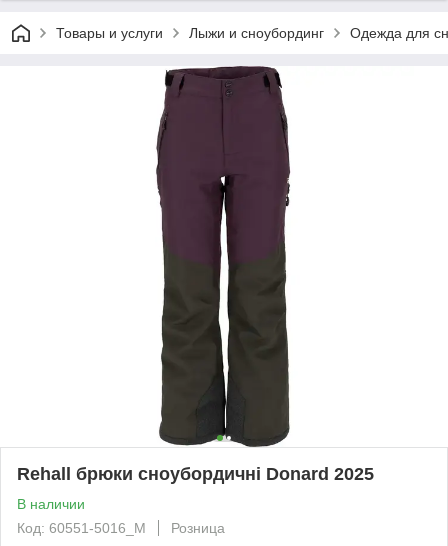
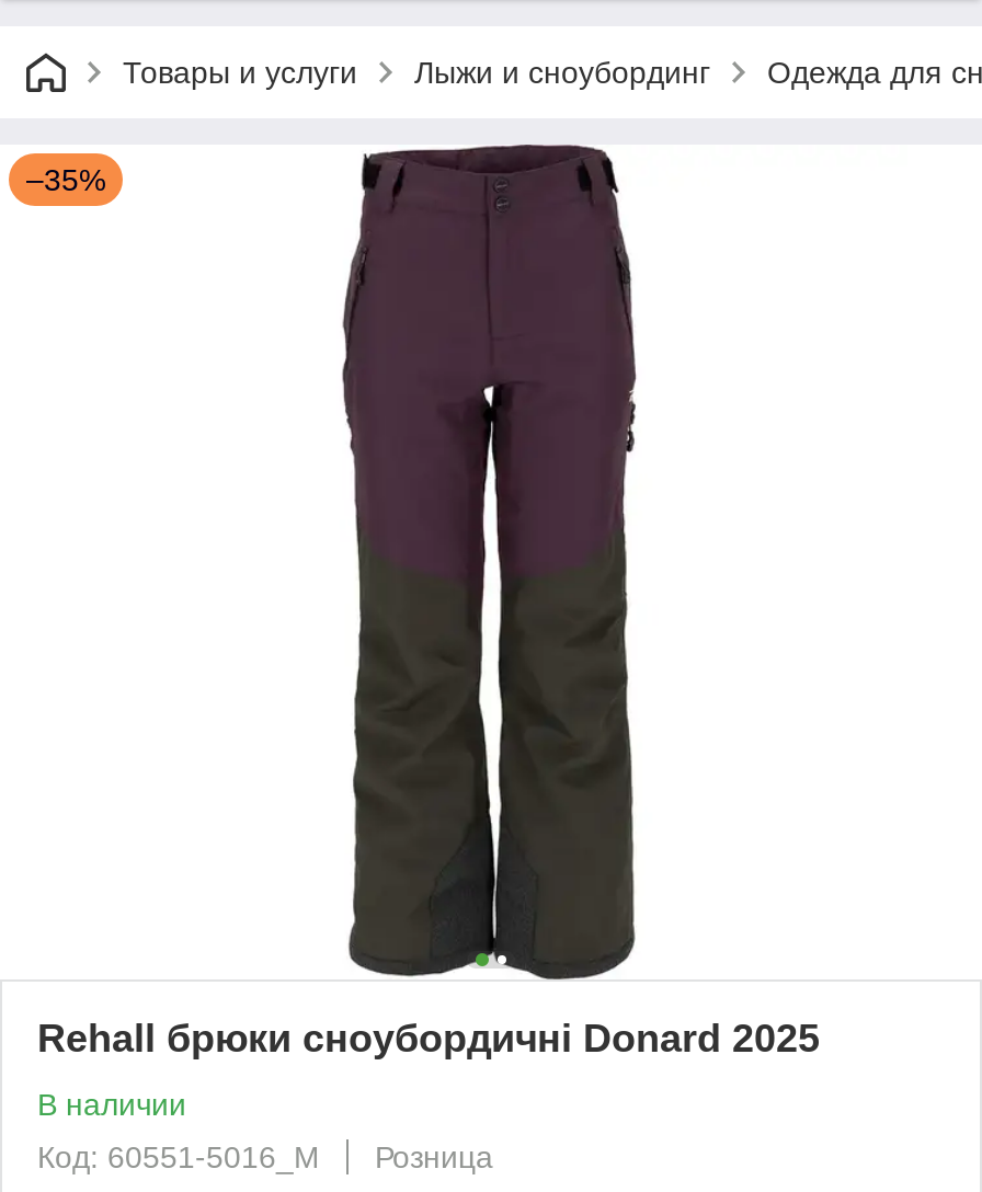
+ –35%
